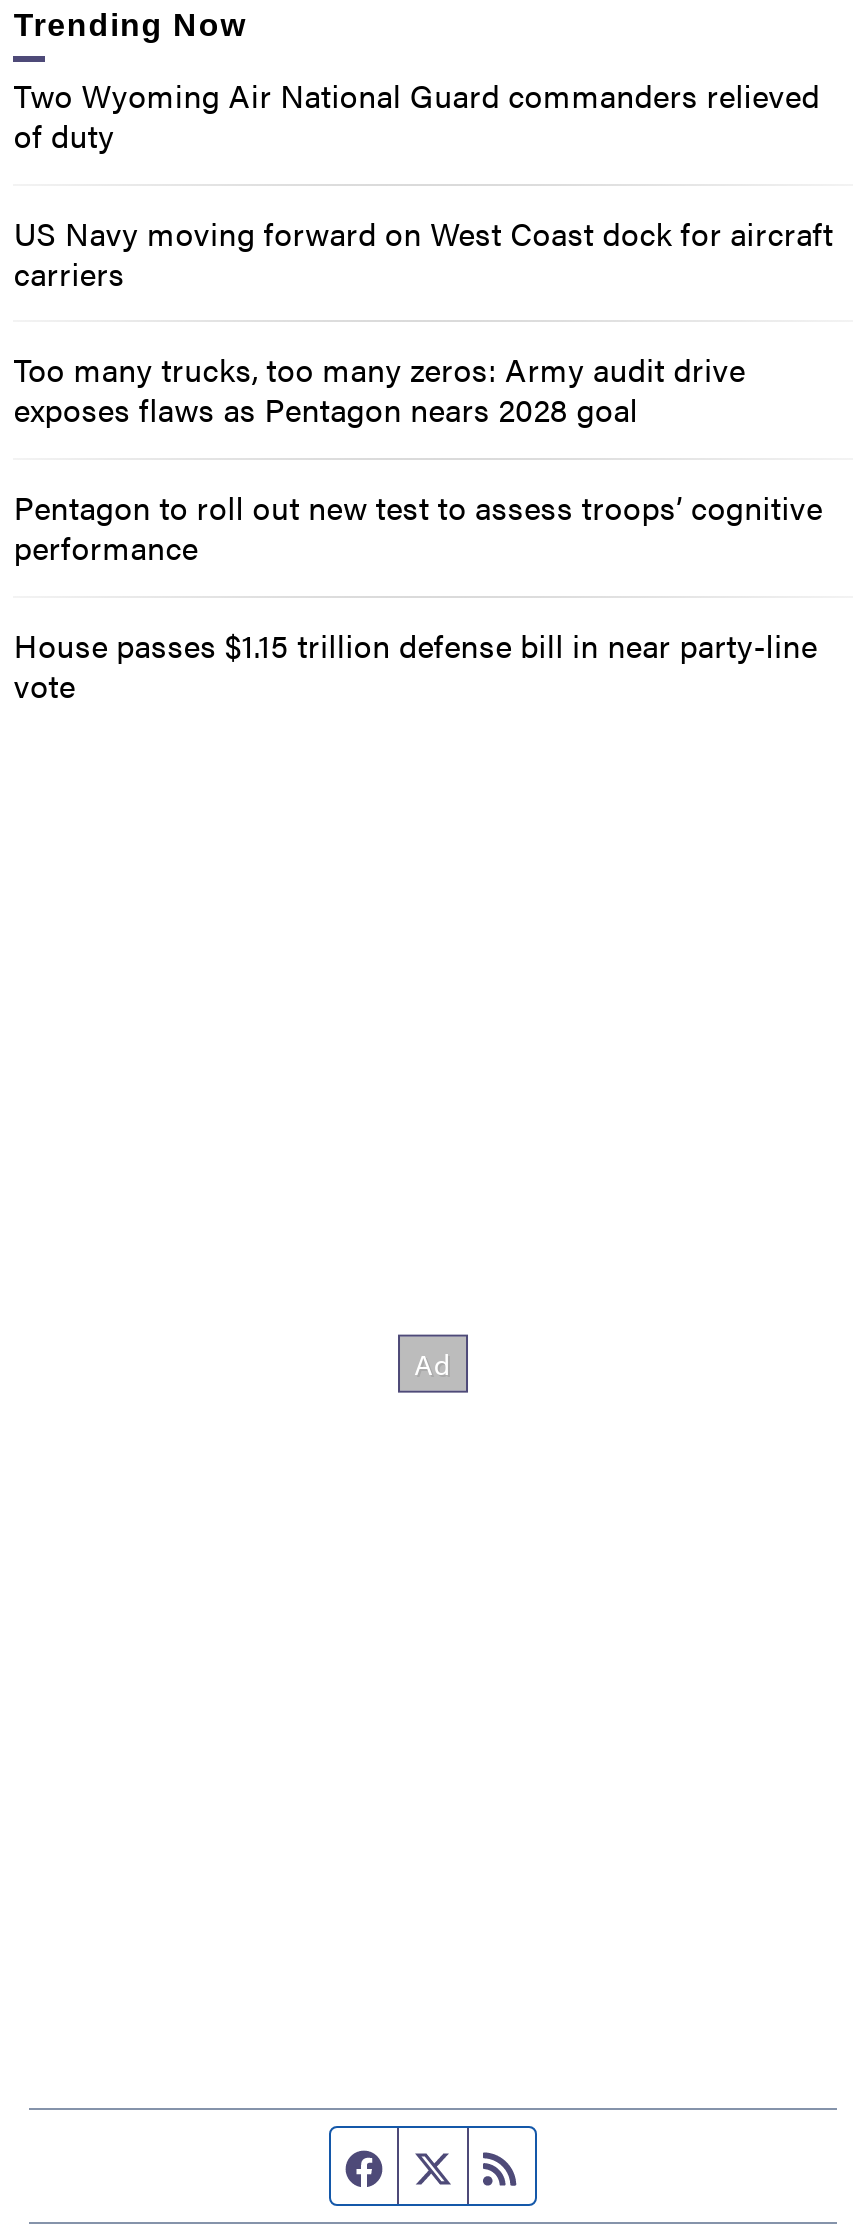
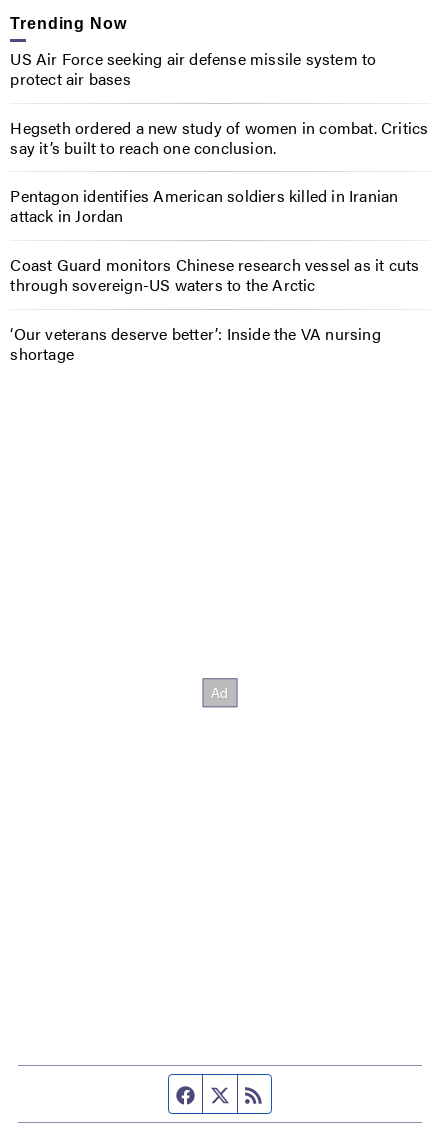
- Two Wyoming Air National Guard commanders relieved
- of duty
+ US Air Force seeking air defense missile system to
+ protect air bases

- US Navy moving forward on West Coast dock for aircraft
- carriers
+ Hegseth ordered a new study of women in combat. Critics
+ say it’s built to reach one conclusion.

- Too many trucks, too many zeros: Army audit drive
- exposes flaws as Pentagon nears 2028 goal
+ Pentagon identifies American soldiers killed in Iranian
+ attack in Jordan

- Pentagon to roll out new test to assess troops’ cognitive
- performance
+ Coast Guard monitors Chinese research vessel as it cuts
+ through sovereign-US waters to the Arctic

- House passes $1.15 trillion defense bill in near party-line
- vote
+ ‘Our veterans deserve better’: Inside the VA nursing
+ shortage
